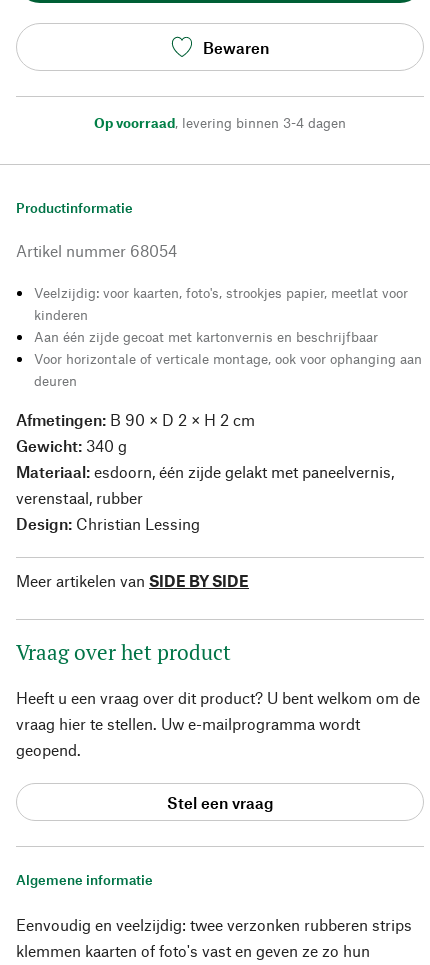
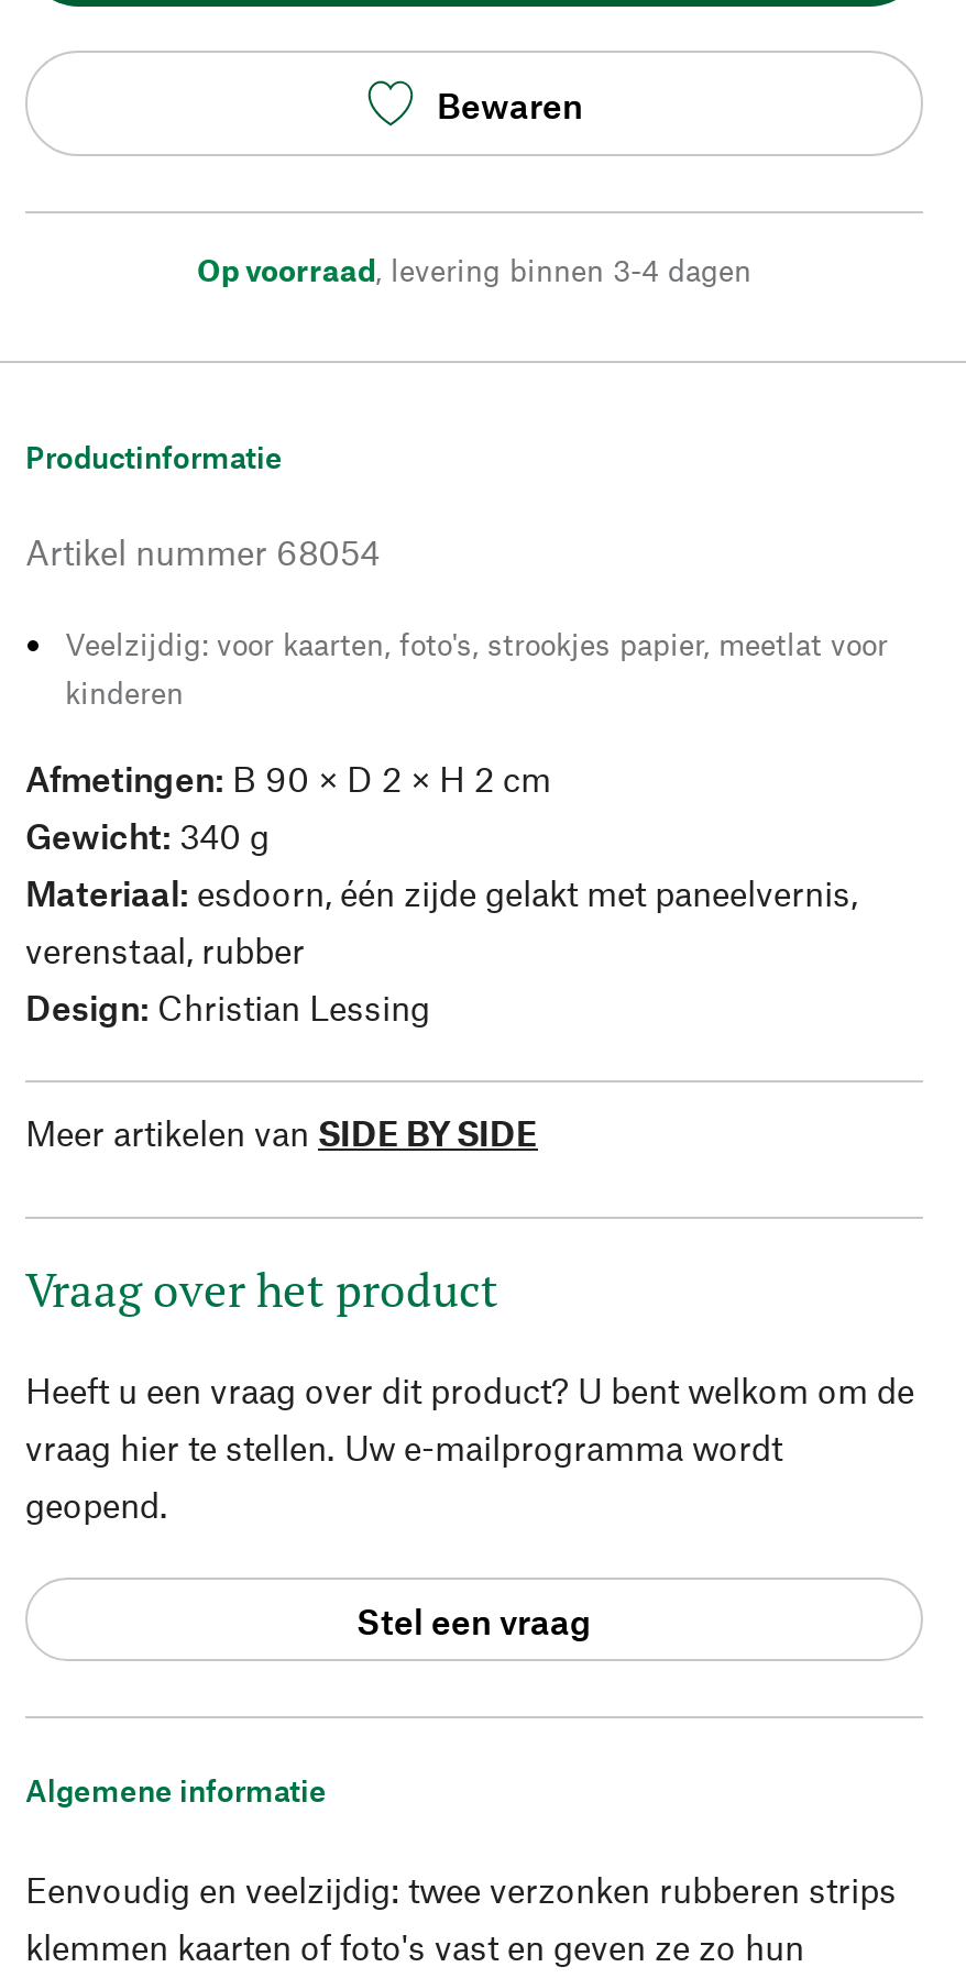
- Aan één zijde gecoat met kartonvernis en beschrijfbaar
- Voor horizontale of verticale montage, ook voor ophanging aan
- deuren
